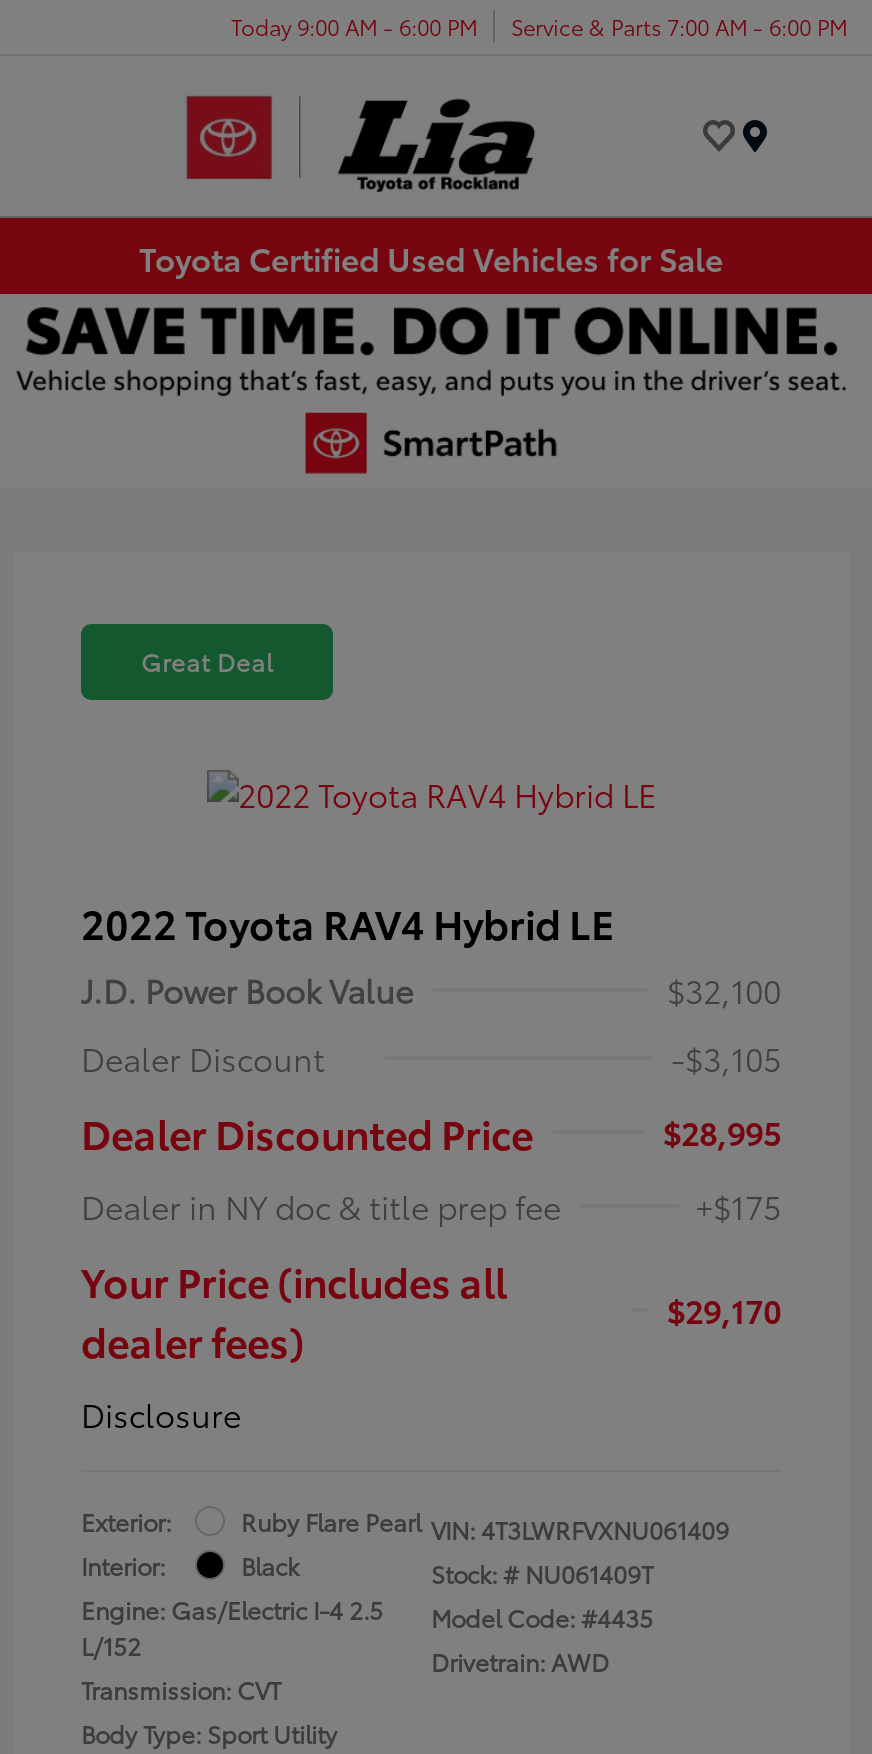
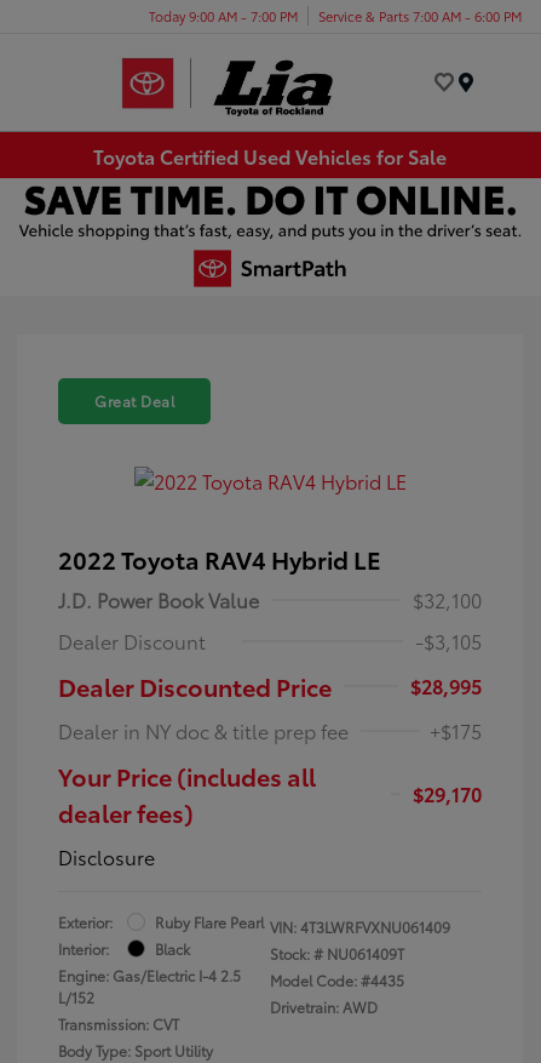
- Today 9:00 AM - 6:00 PM Service & Parts 7:00 AM - 6:00 PM
+ Today 9:00 AM - 7:00 PM Service & Parts 7:00 AM - 6:00 PM
